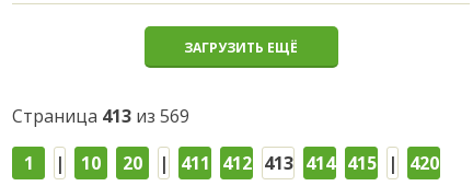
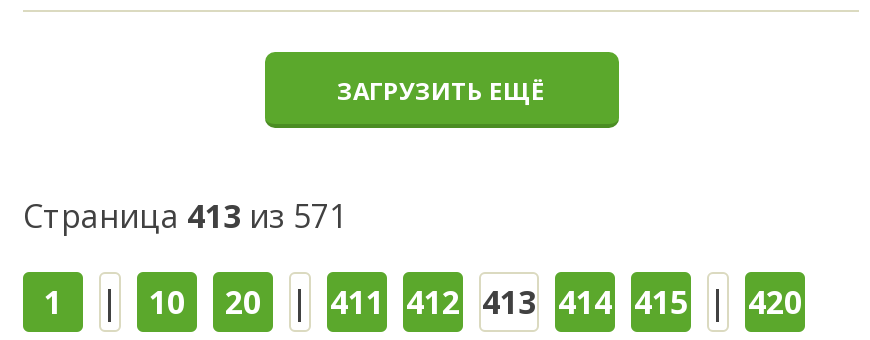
- Страница 413 из 569
+ Страница 413 из 571
